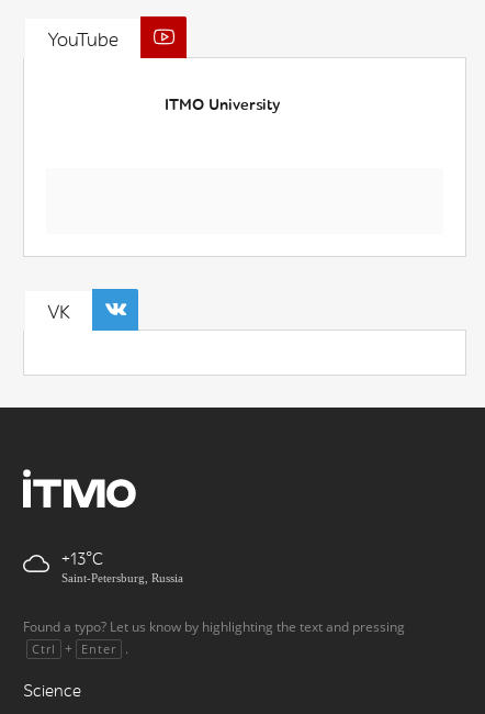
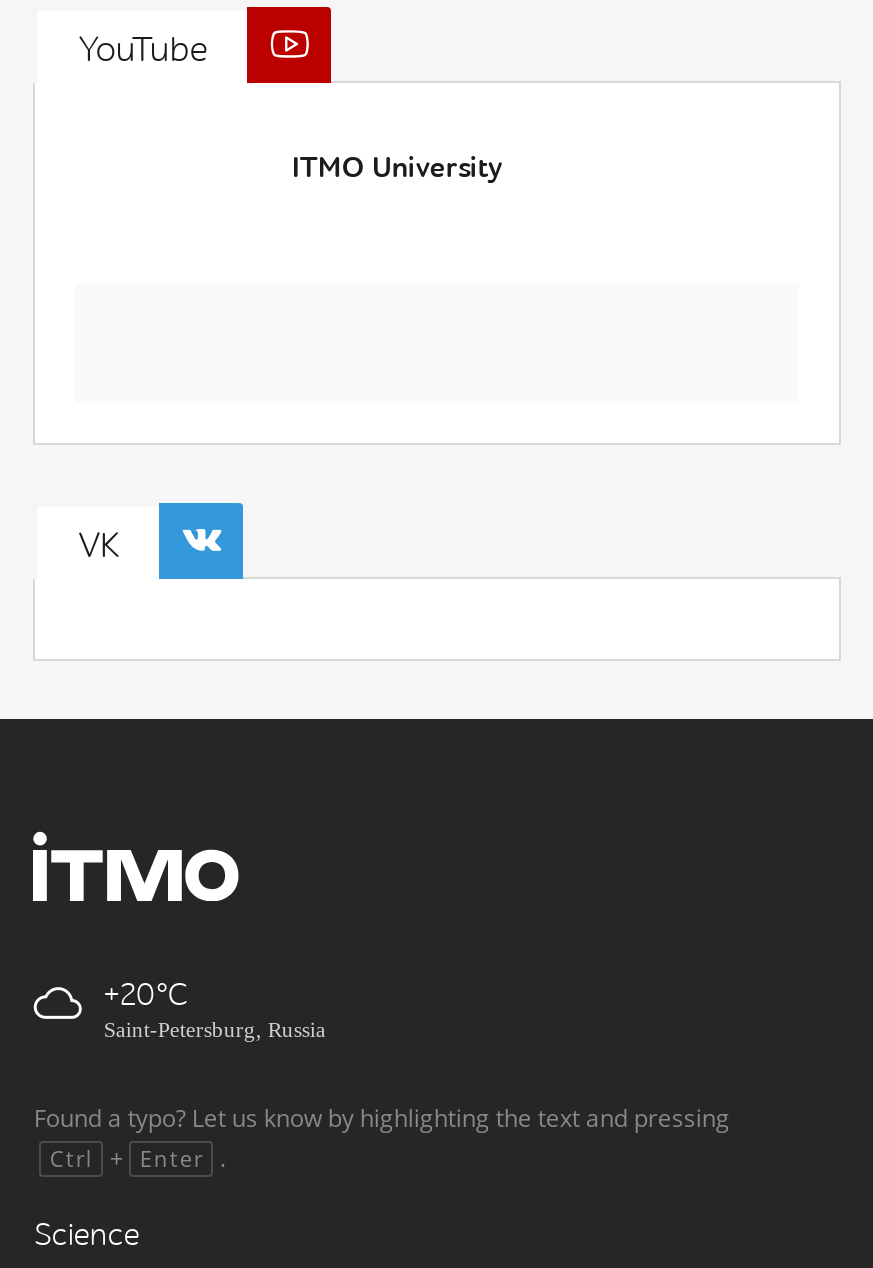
- +13
+ +20
